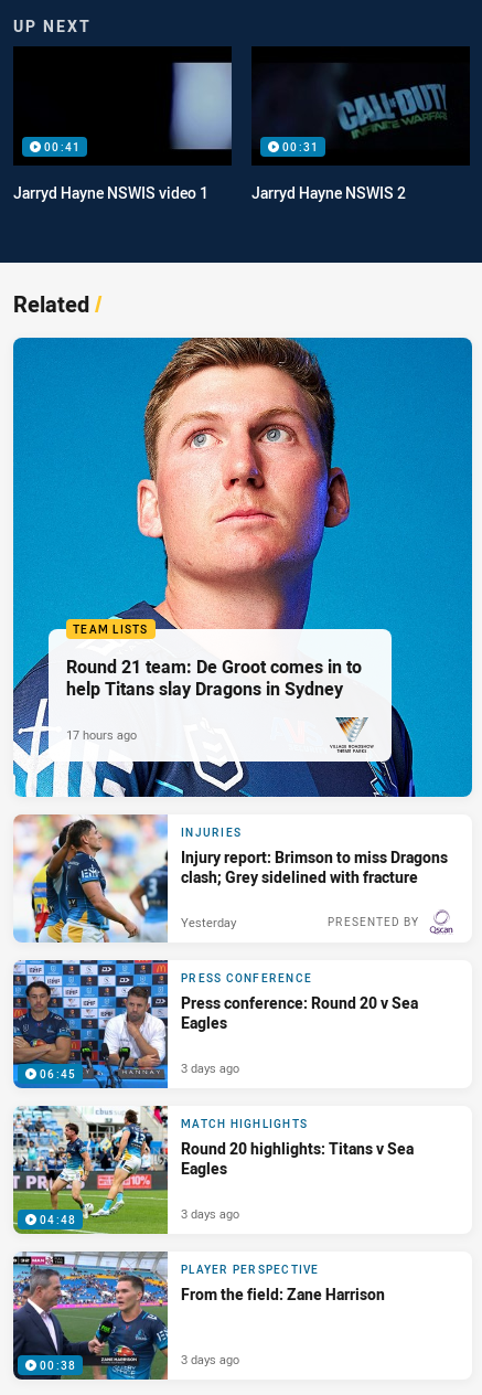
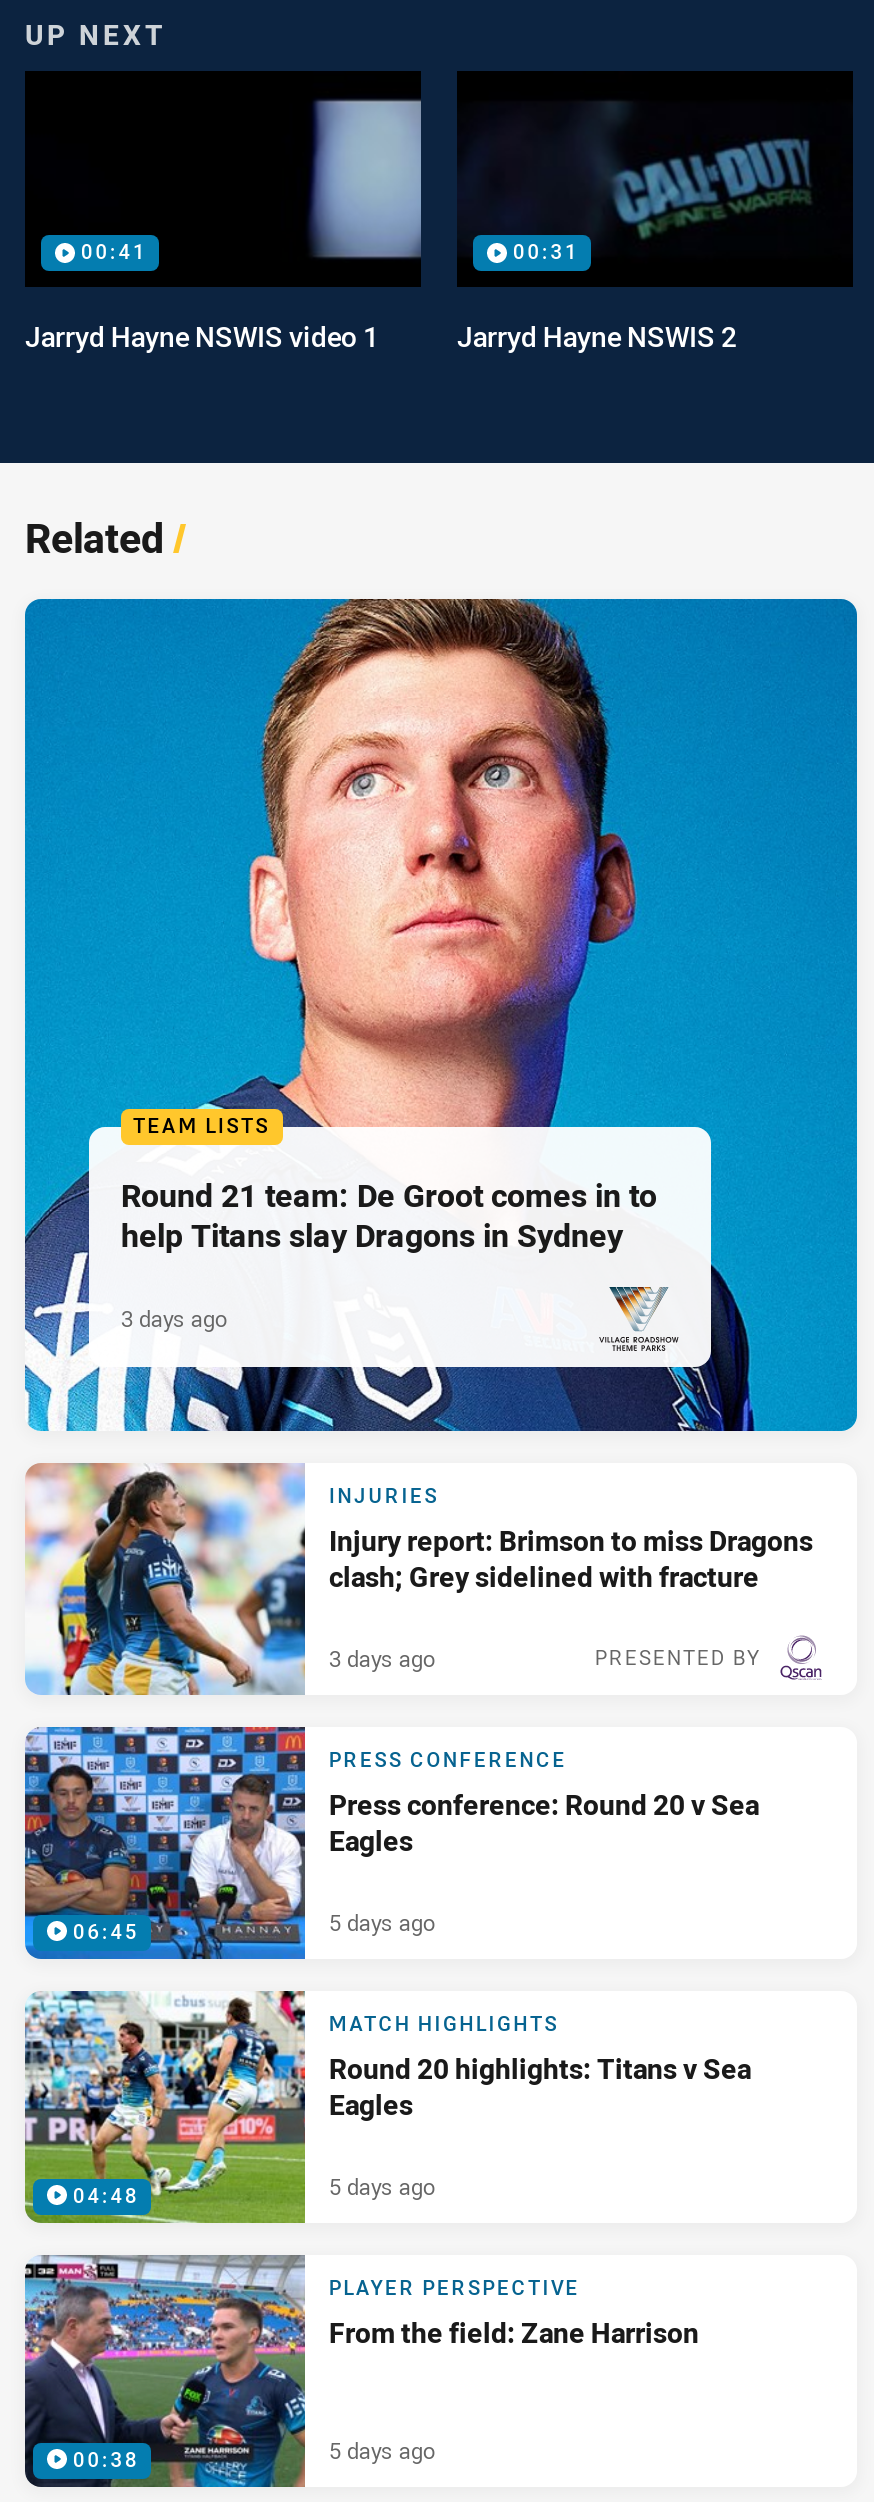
- 17 hours ago
+ 3 days ago

- Yesterday
+ 3 days ago

- 3 days ago
+ 5 days ago

- 3 days ago
+ 5 days ago

- 3 days ago
+ 5 days ago
